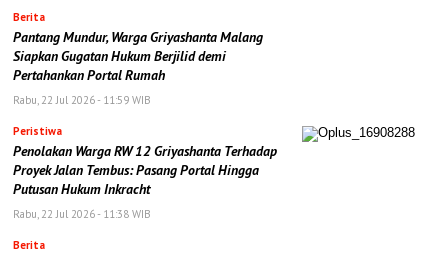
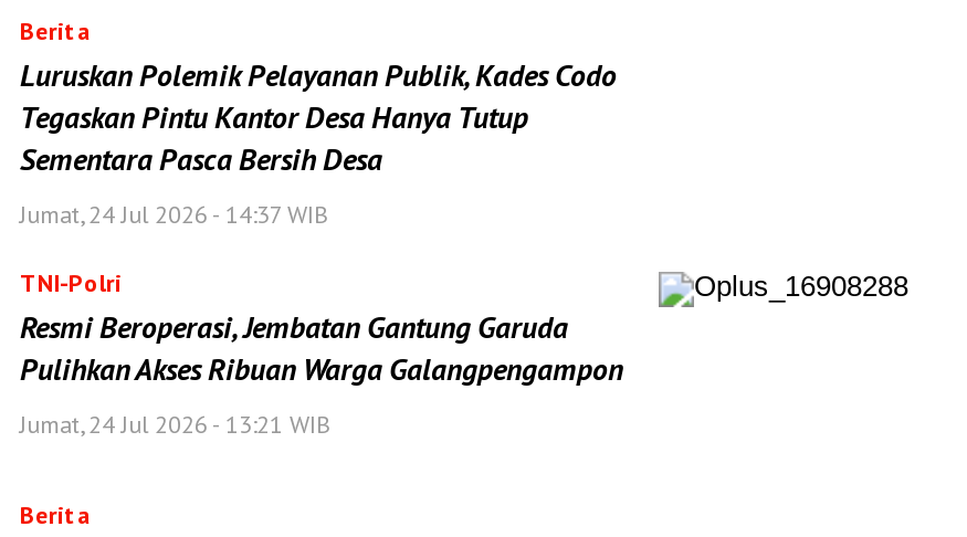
- Pantang Mundur, Warga Griyashanta Malang
- Siapkan Gugatan Hukum Berjilid demi
- Pertahankan Portal Rumah
+ Luruskan Polemik Pelayanan Publik, Kades Codo
+ Tegaskan Pintu Kantor Desa Hanya Tutup
+ Sementara Pasca Bersih Desa

- Rabu, 22 Jul 2026 - 11:59 WIB
+ Jumat, 24 Jul 2026 - 14:37 WIB

- Peristiwa
- Penolakan Warga RW 12 Griyashanta Terhadap
- Proyek Jalan Tembus: Pasang Portal Hingga
- Putusan Hukum Inkracht
+ TNI-Polri
+ Resmi Beroperasi, Jembatan Gantung Garuda
+ Pulihkan Akses Ribuan Warga Galangpengampon

- Rabu, 22 Jul 2026 - 11:38 WIB
+ Jumat, 24 Jul 2026 - 13:21 WIB
